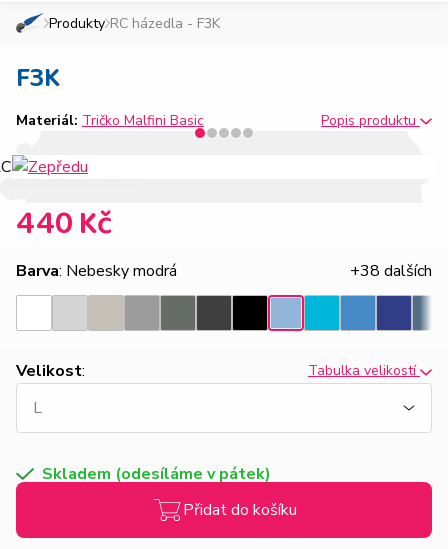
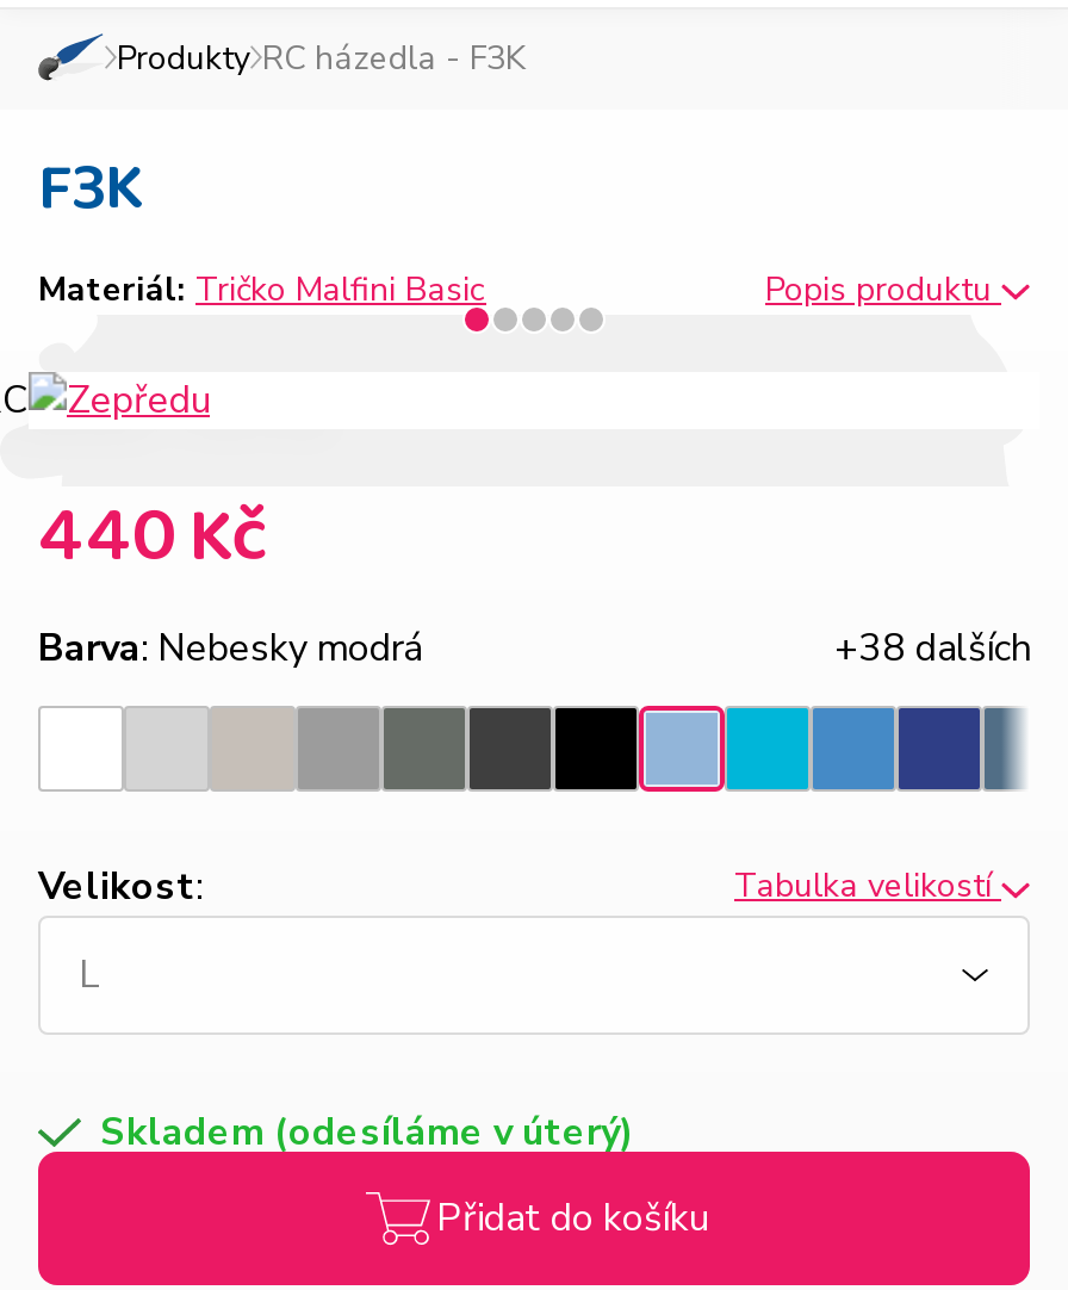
- Skladem (odesíláme v pátek)
+ Skladem (odesíláme v úterý)
